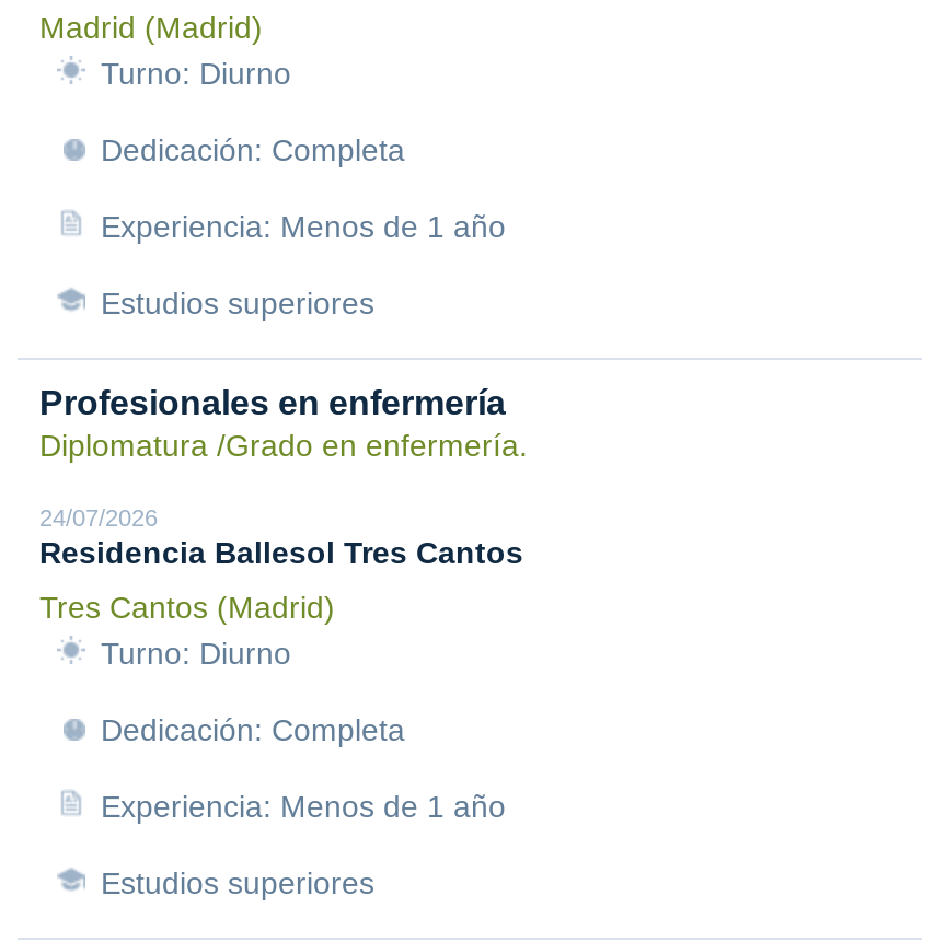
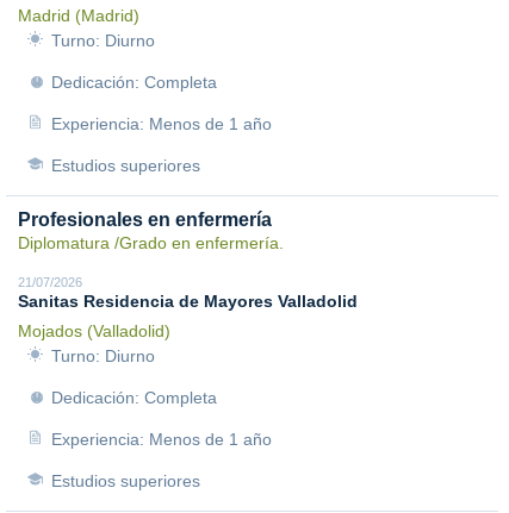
- 24/07/2026
- Residencia Ballesol Tres Cantos
+ 21/07/2026
+ Sanitas Residencia de Mayores Valladolid

- Tres Cantos (Madrid)
+ Mojados (Valladolid)
